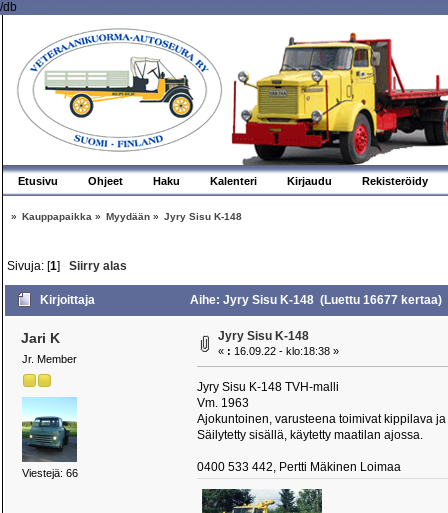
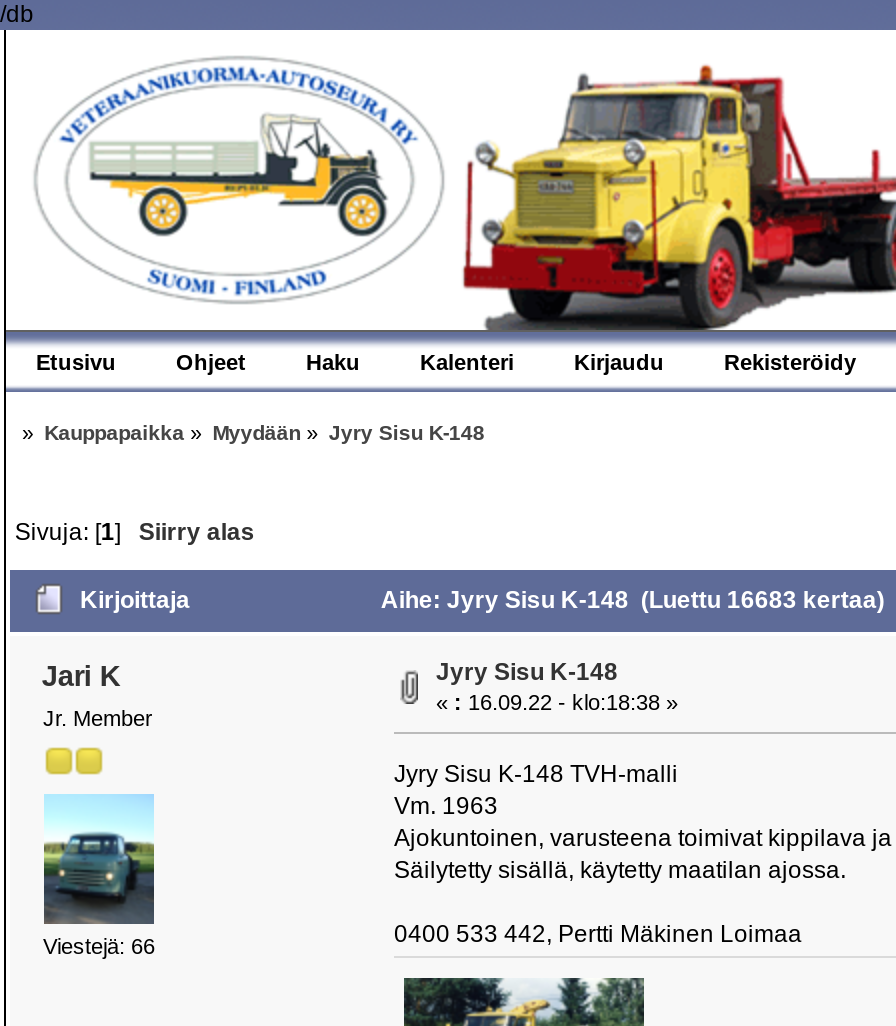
- Aihe: Jyry Sisu K-148 (Luettu 16677 kertaa)
+ Aihe: Jyry Sisu K-148 (Luettu 16683 kertaa)
